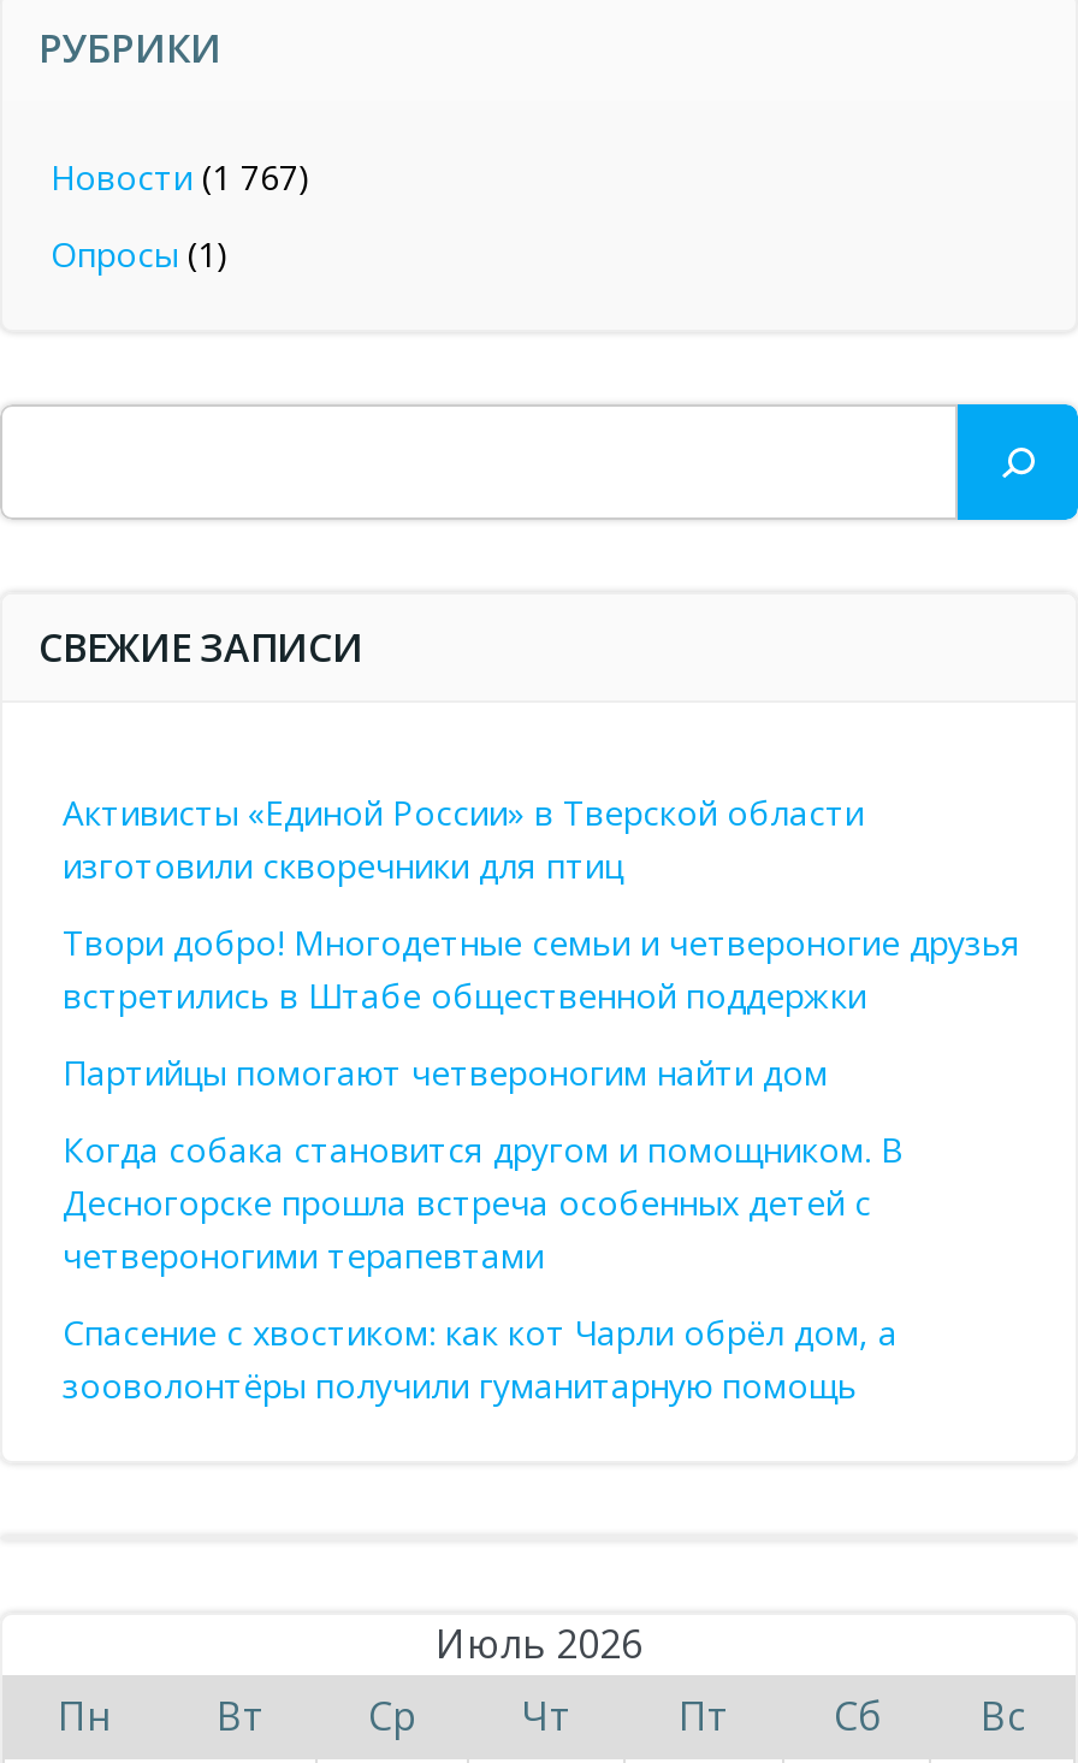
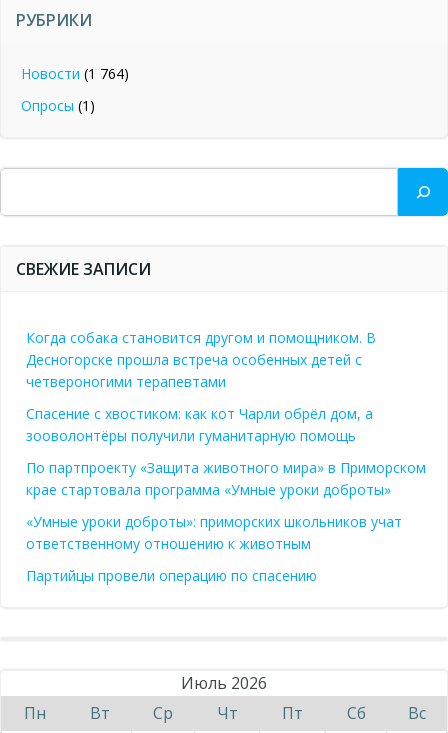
- Новости (1 767)
+ Новости (1 764)

- Активисты «Единой России» в Тверской области
- изготовили скворечники для птиц
- Твори добро! Многодетные семьи и четвероногие друзья
- встретились в Штабе общественной поддержки
- Партийцы помогают четвероногим найти дом

moved up: Когда собака становится другом и помощником. В | Десногорске прошла встреча особенных детей с | четвероногими терапевтами | Спасение с хвостиком: как кот Чарли обрёл дом, а | зооволонтёры получили гуманитарную помощь

+ По партпроекту «Защита животного мира» в Приморском
+ крае стартовала программа «Умные уроки доброты»
+ «Умные уроки доброты»: приморских школьников учат
+ ответственному отношению к животным
+ Партийцы провели операцию по спасению
